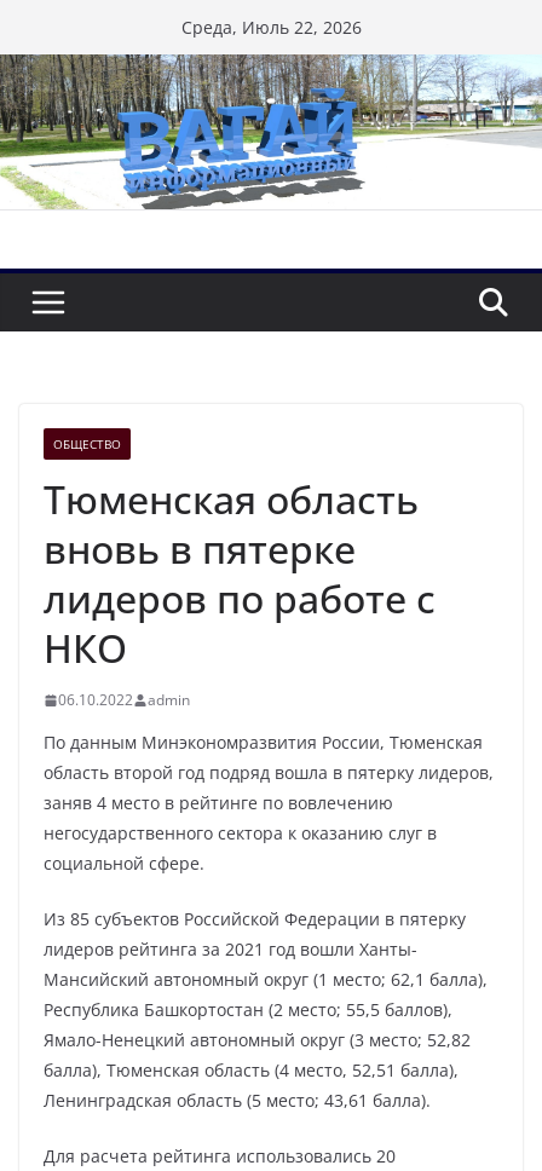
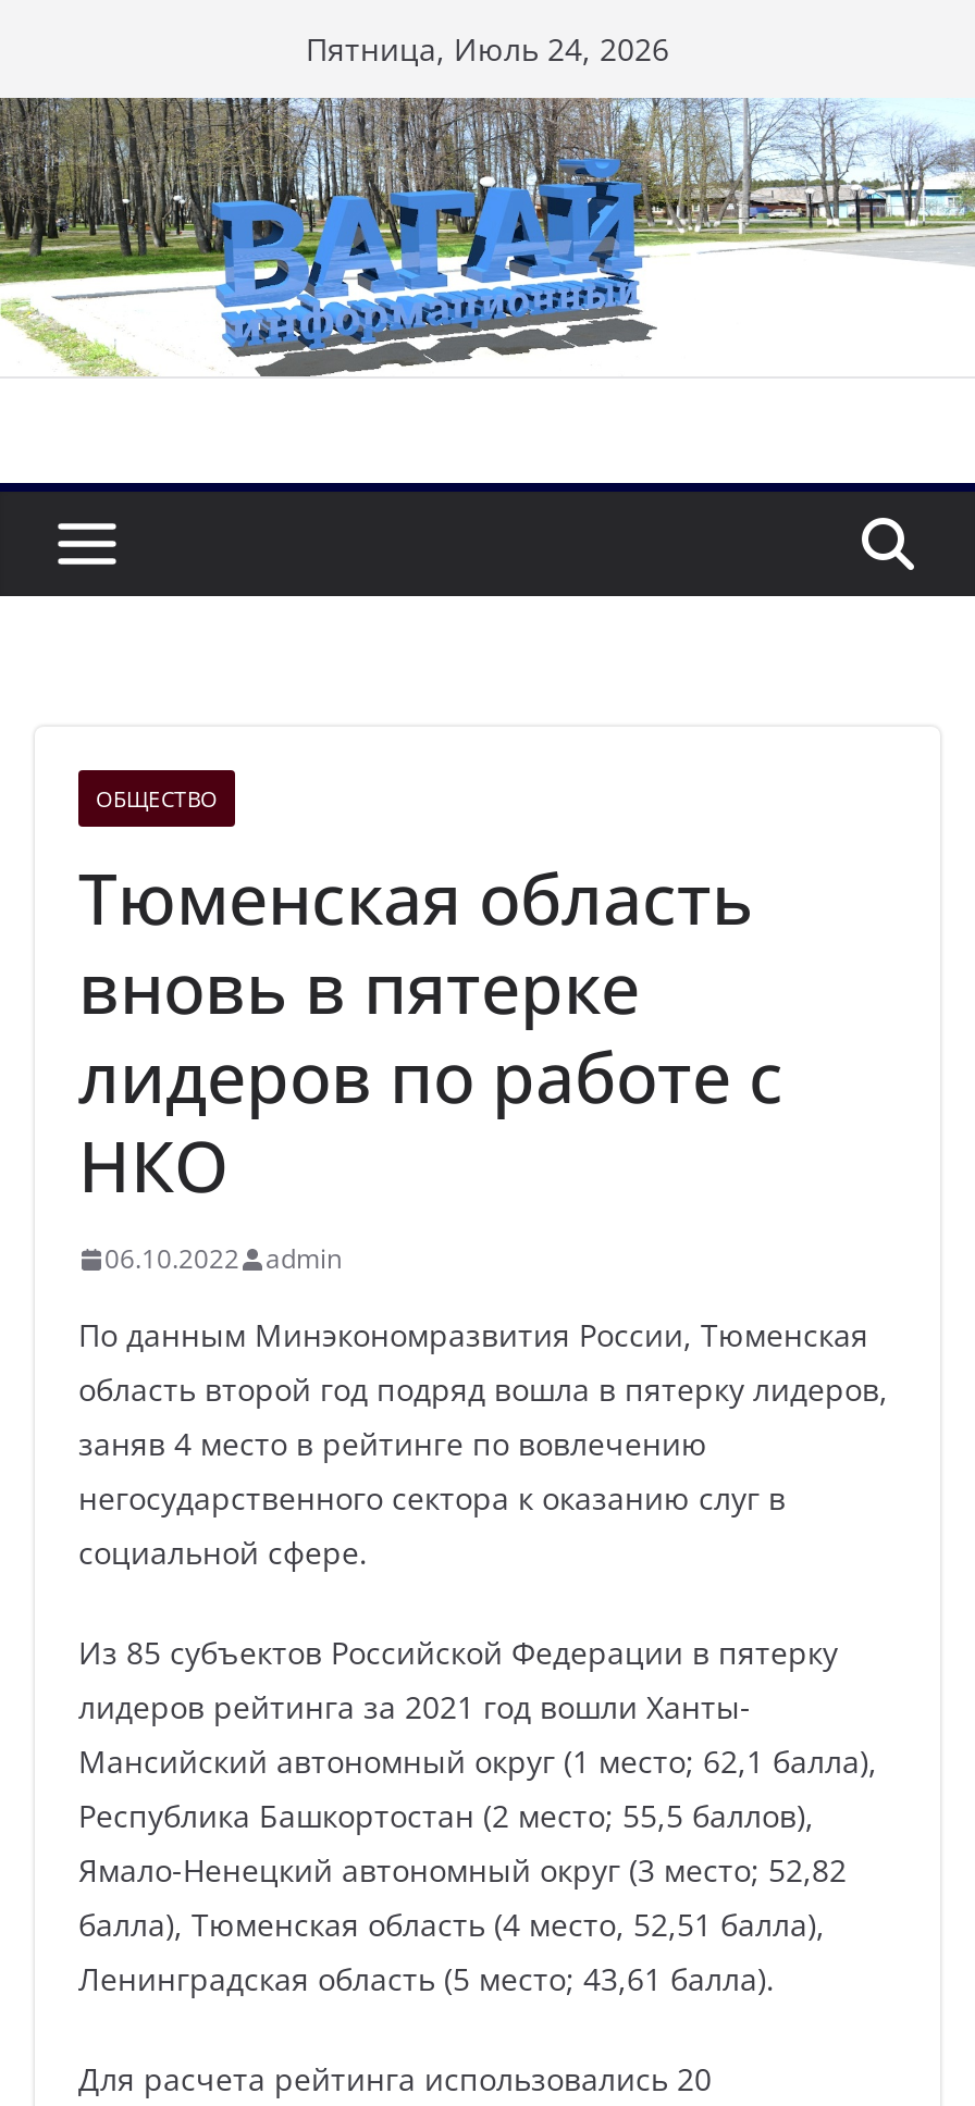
- Среда, Июль 22, 2026
+ Пятница, Июль 24, 2026
